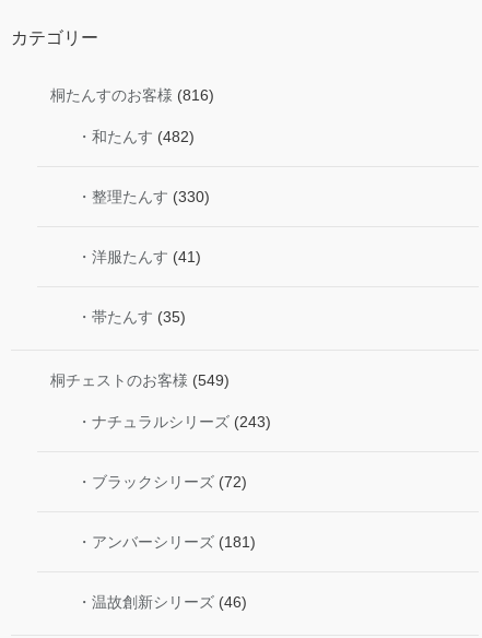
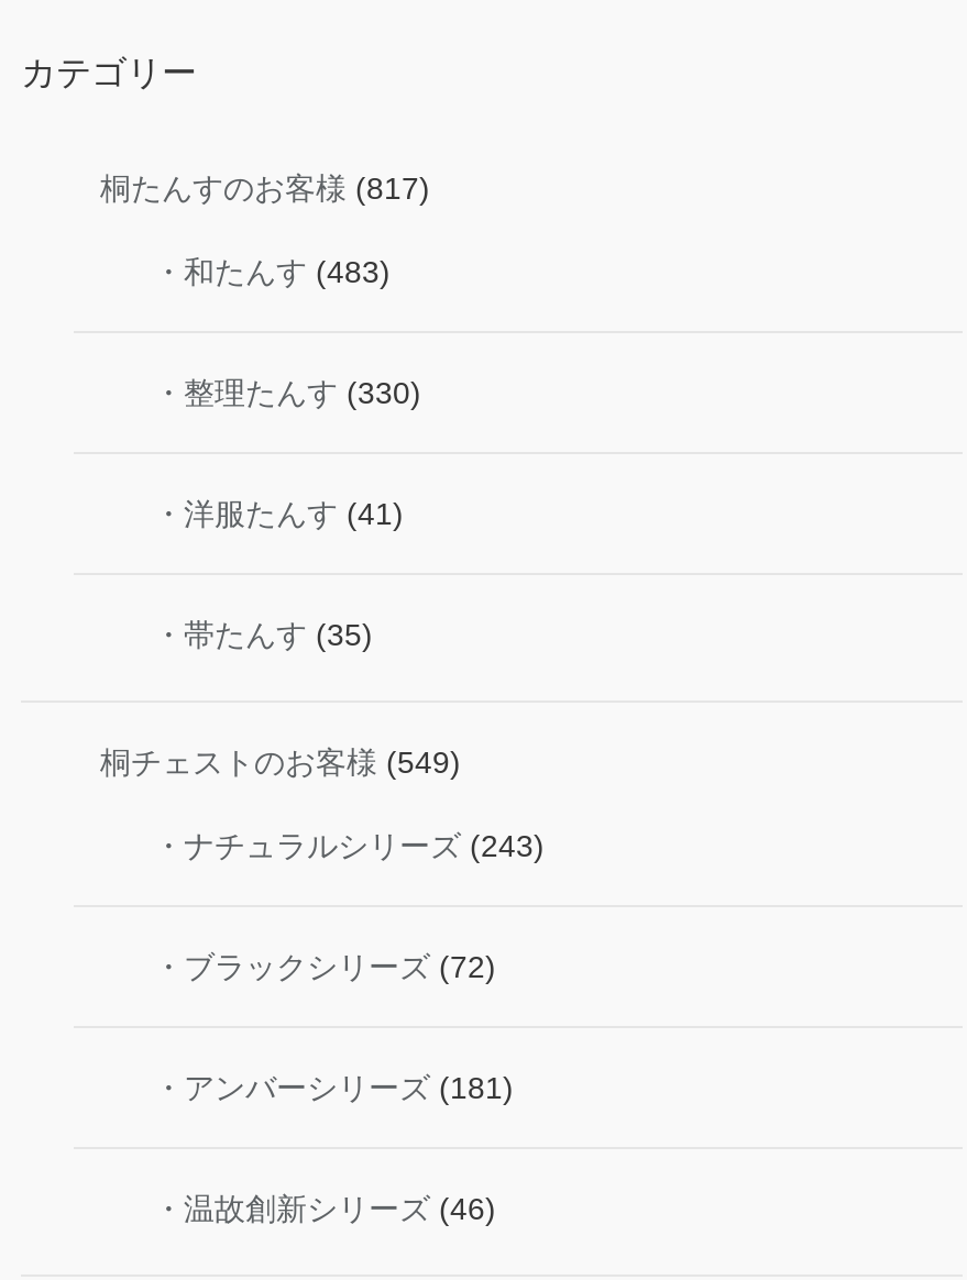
- 桐たんすのお客様(816)
+ 桐たんすのお客様(817)

- ・和たんす(482)
+ ・和たんす(483)
